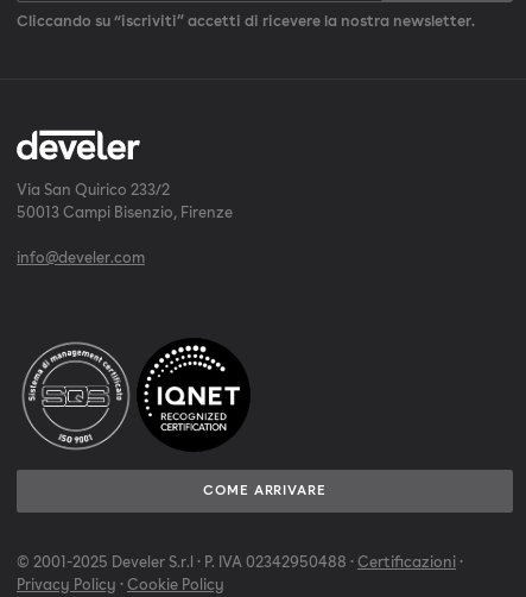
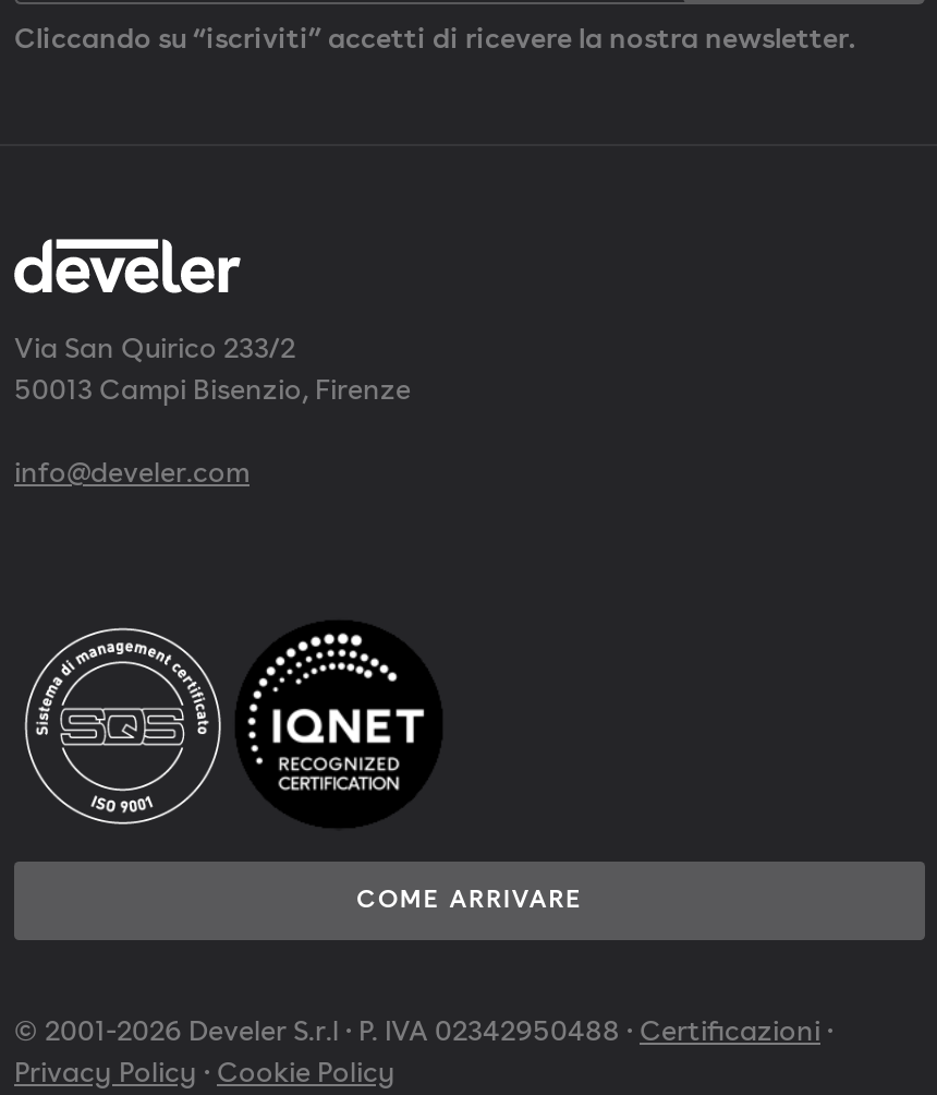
- © 2001-2025 Develer S.r.l · P. IVA 02342950488 · Certificazioni ·
+ © 2001-2026 Develer S.r.l · P. IVA 02342950488 · Certificazioni ·
